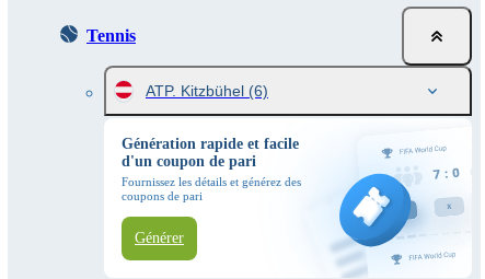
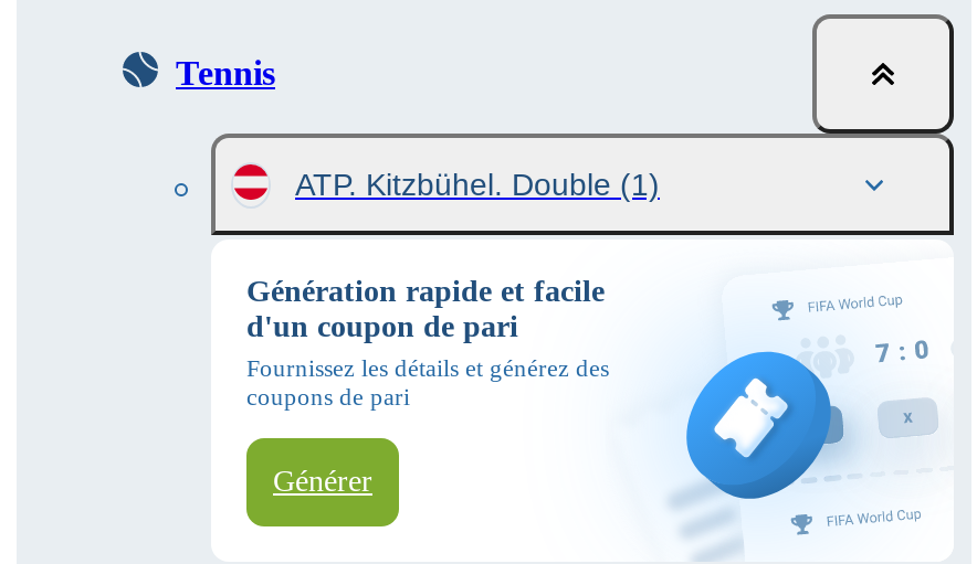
- ATP. Kitzbühel (6)
+ ATP. Kitzbühel. Double (1)
